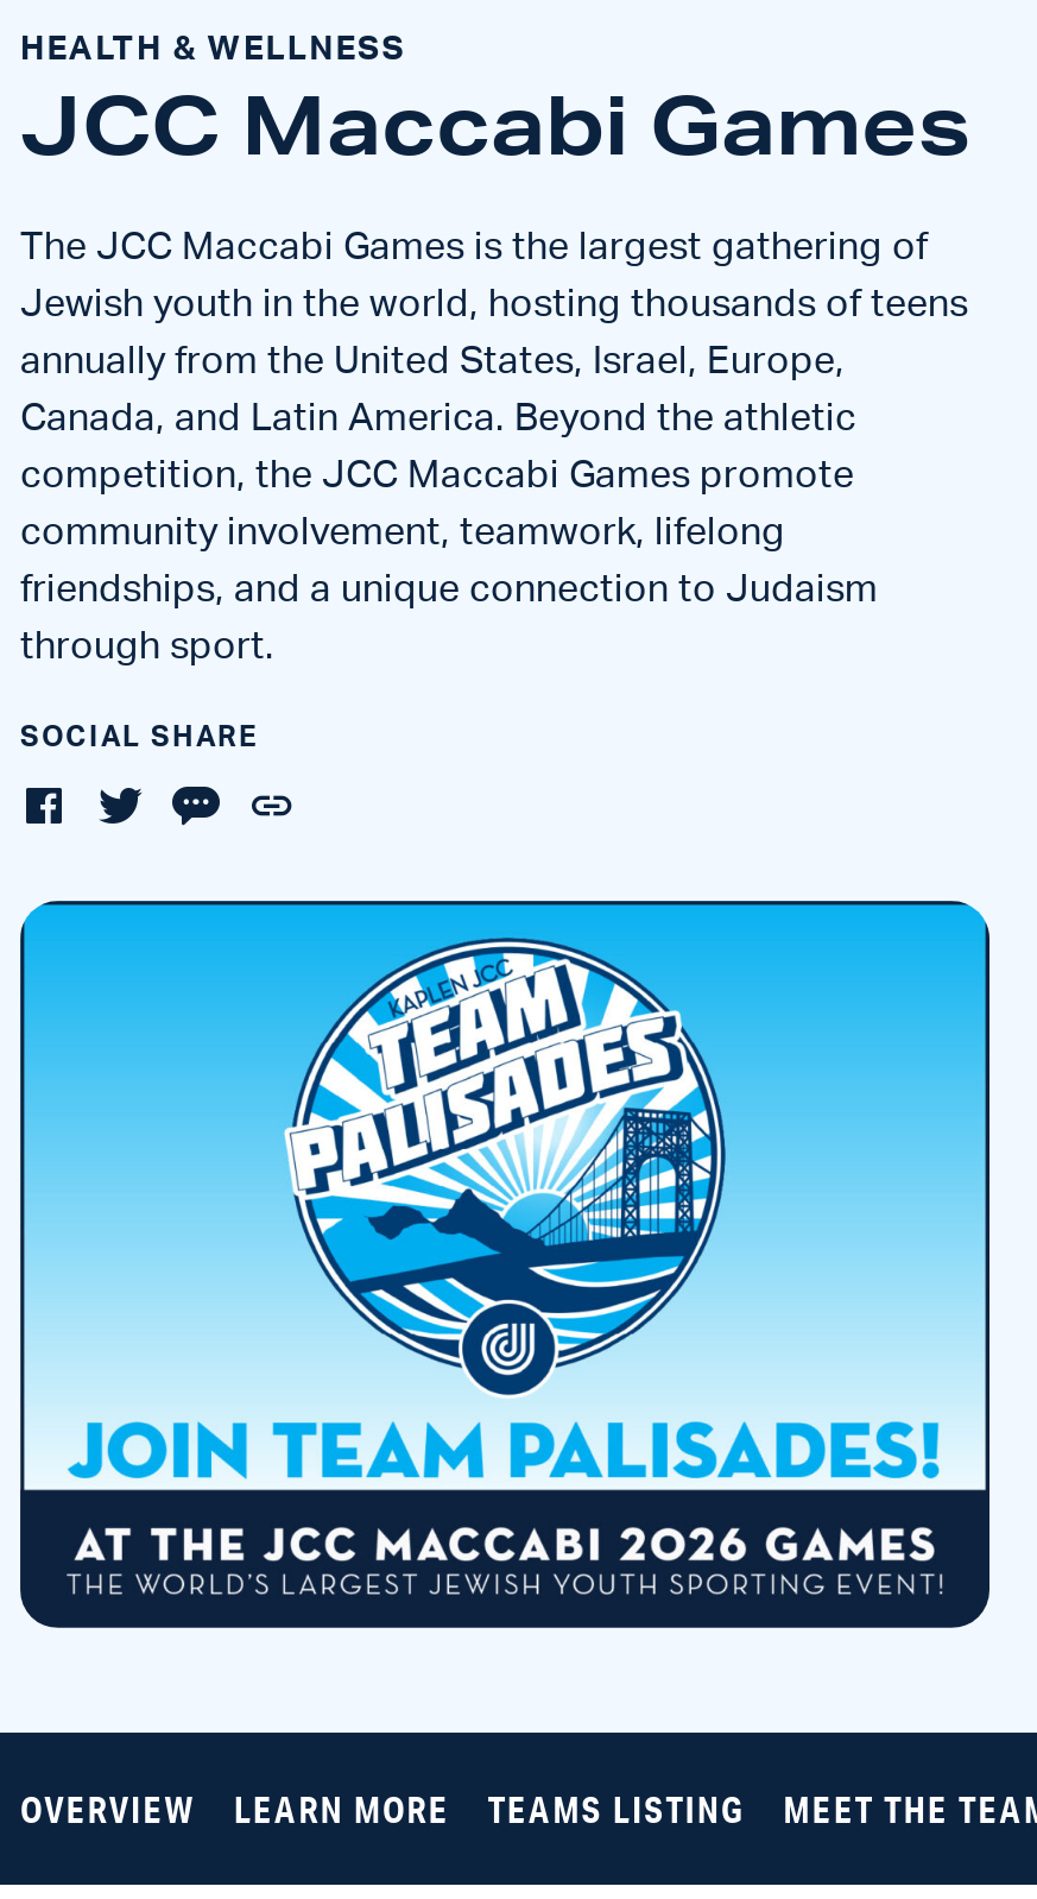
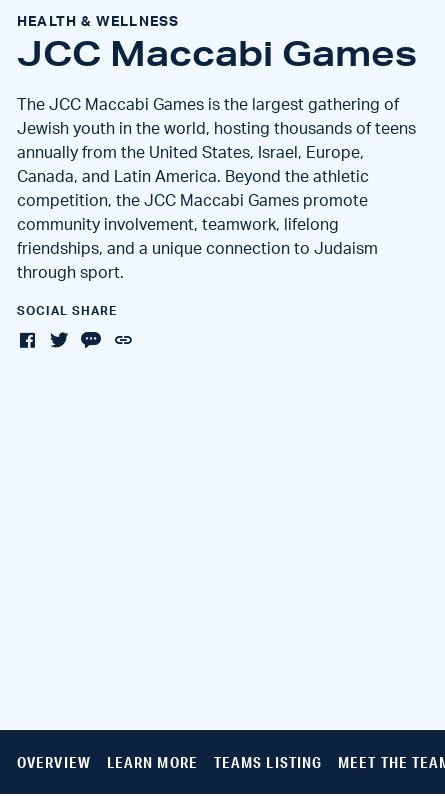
- [image]
